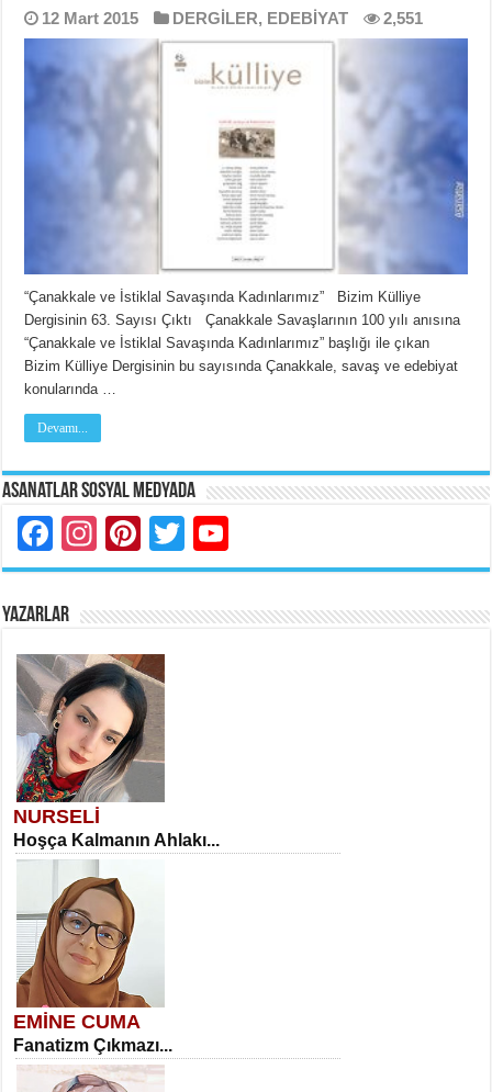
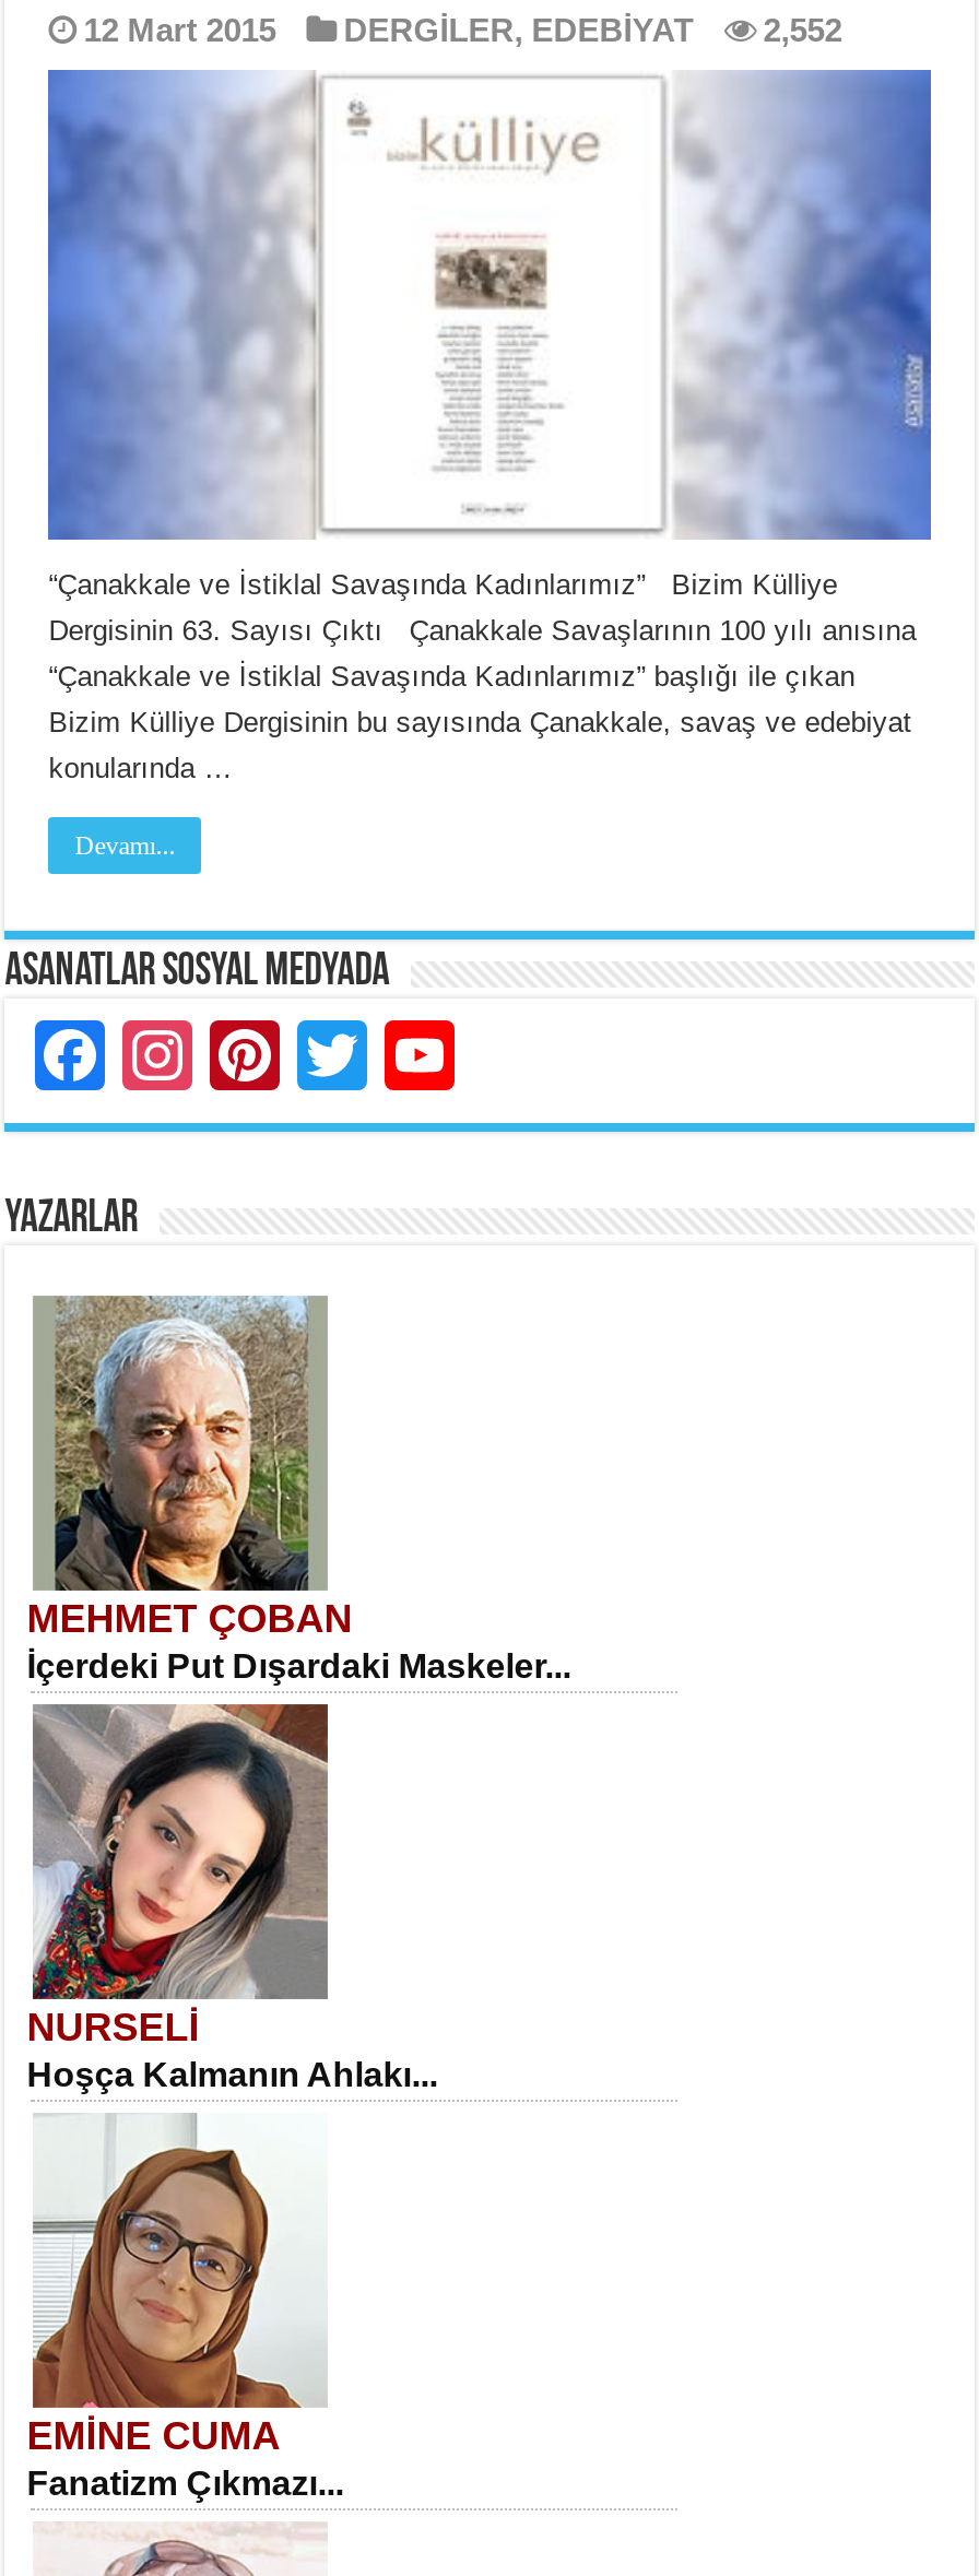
- 12 Mart 2015 DERGİLER, EDEBİYAT 2,551
+ 12 Mart 2015 DERGİLER, EDEBİYAT 2,552

+ [image]
+ MEHMET ÇOBAN
+ İçerdeki Put Dışardaki Maskeler...
